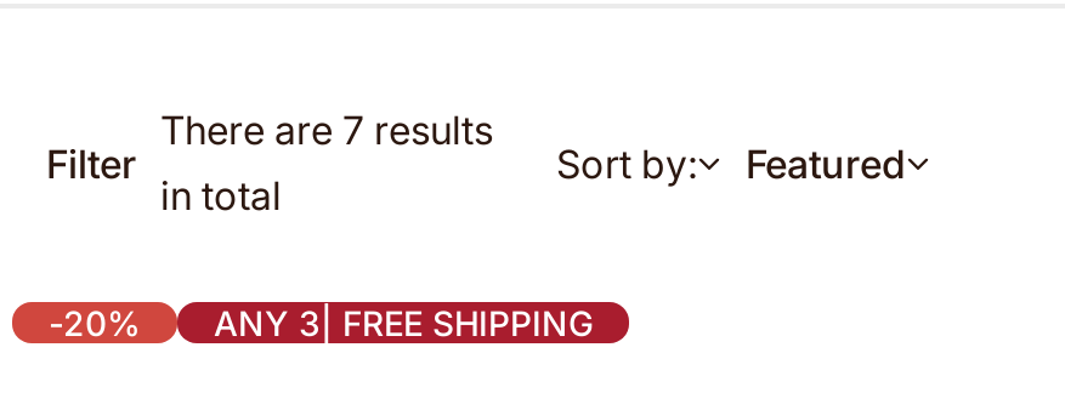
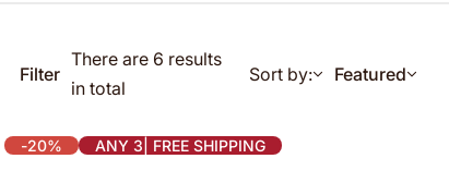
- There are 7 results
+ There are 6 results
